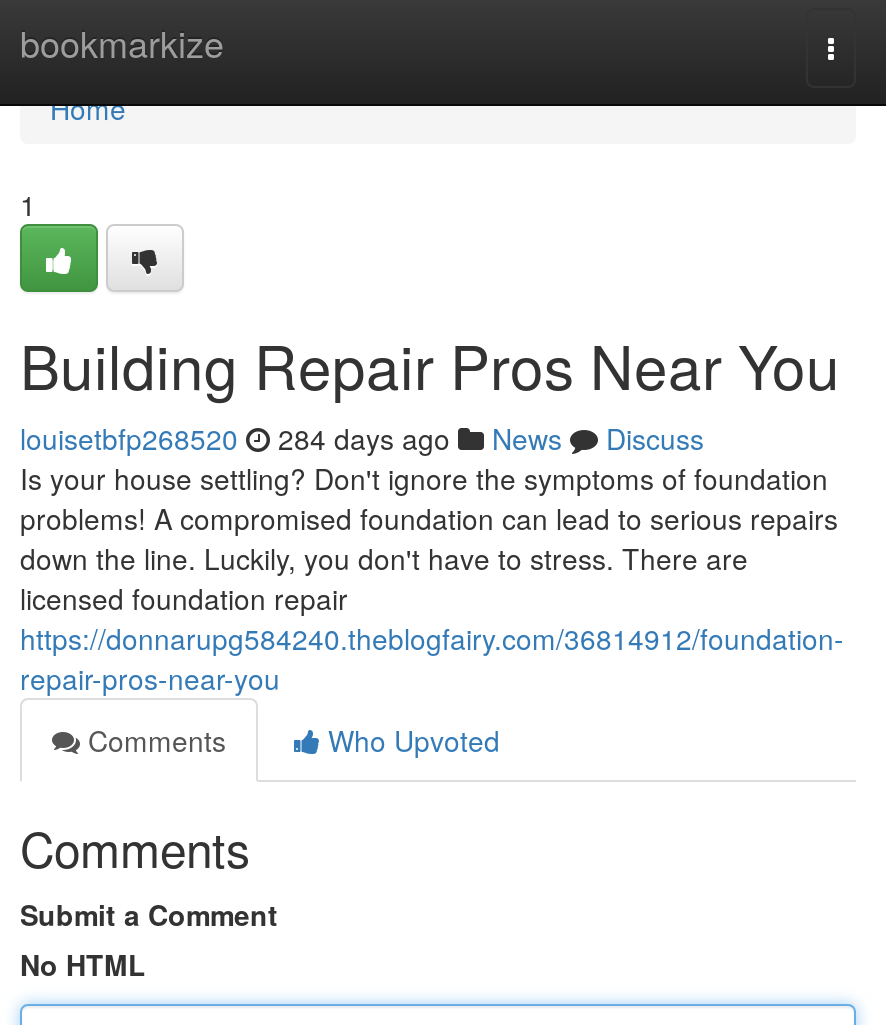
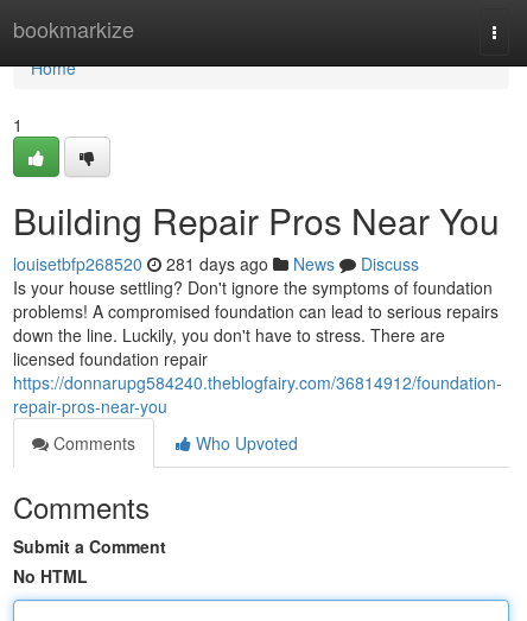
- louisetbfp268520 284 days ago News Discuss
+ louisetbfp268520 281 days ago News Discuss
